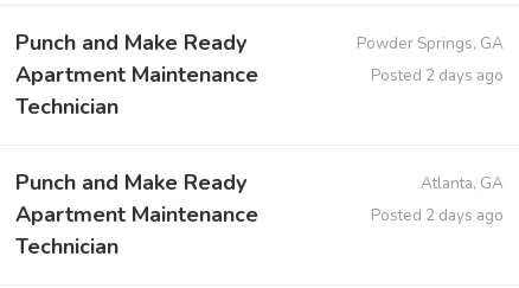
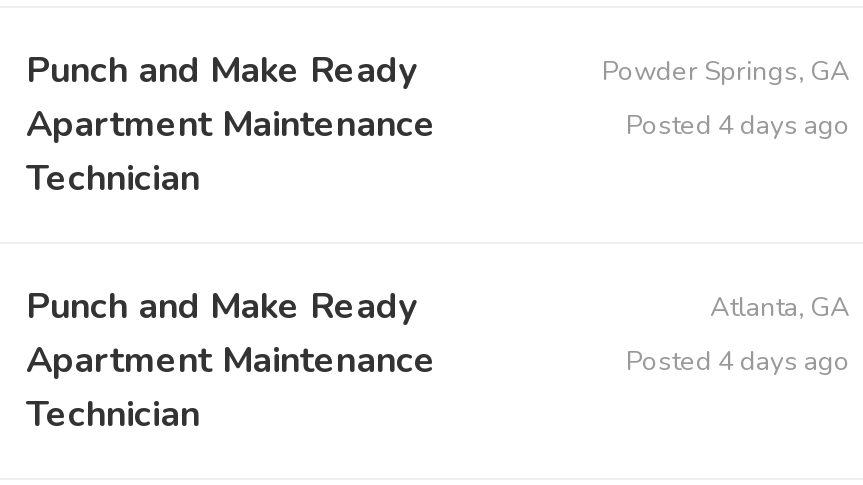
- Posted 2 days ago
+ Posted 4 days ago

- Posted 2 days ago
+ Posted 4 days ago
